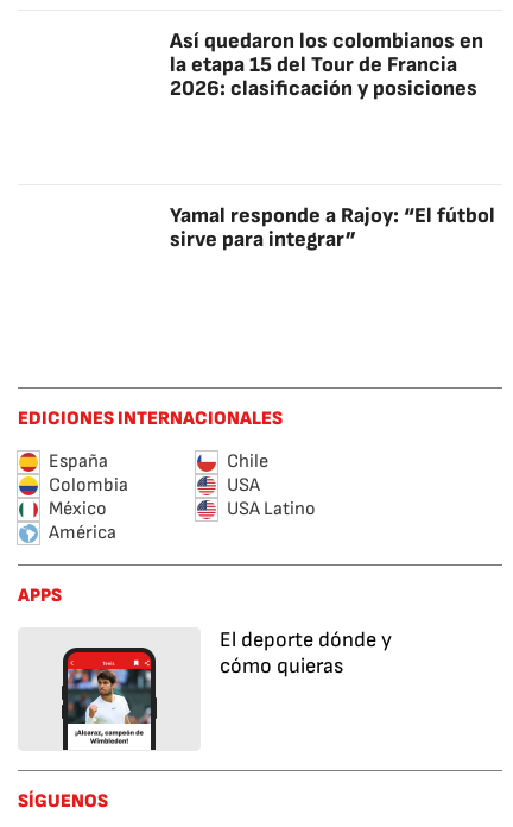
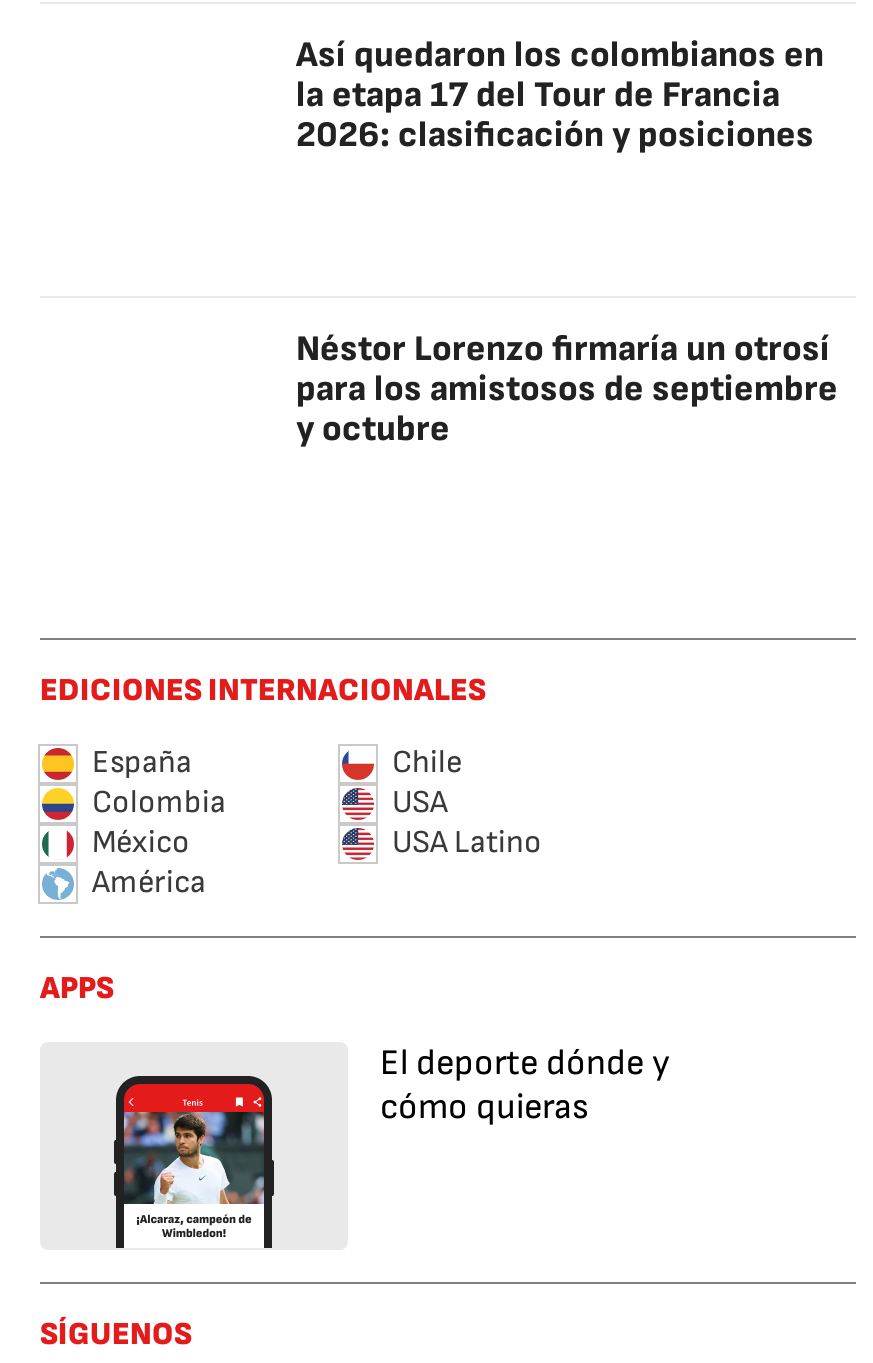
- la etapa 15 del Tour de Francia
+ la etapa 17 del Tour de Francia

- Yamal responde a Rajoy: “El fútbol
- sirve para integrar”
+ Néstor Lorenzo firmaría un otrosí
+ para los amistosos de septiembre
+ y octubre
